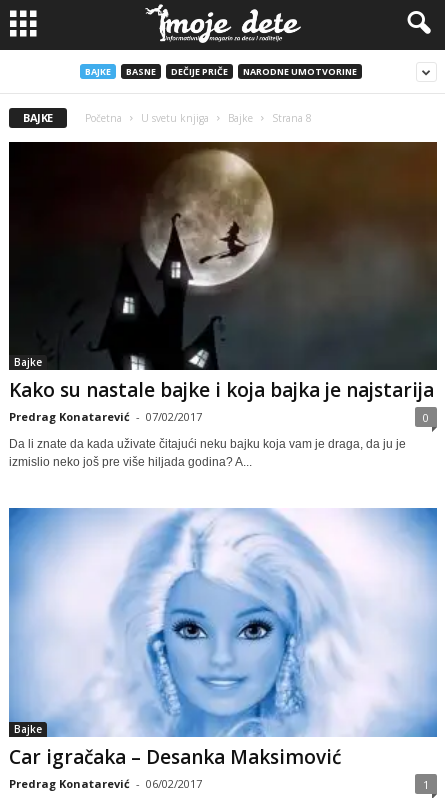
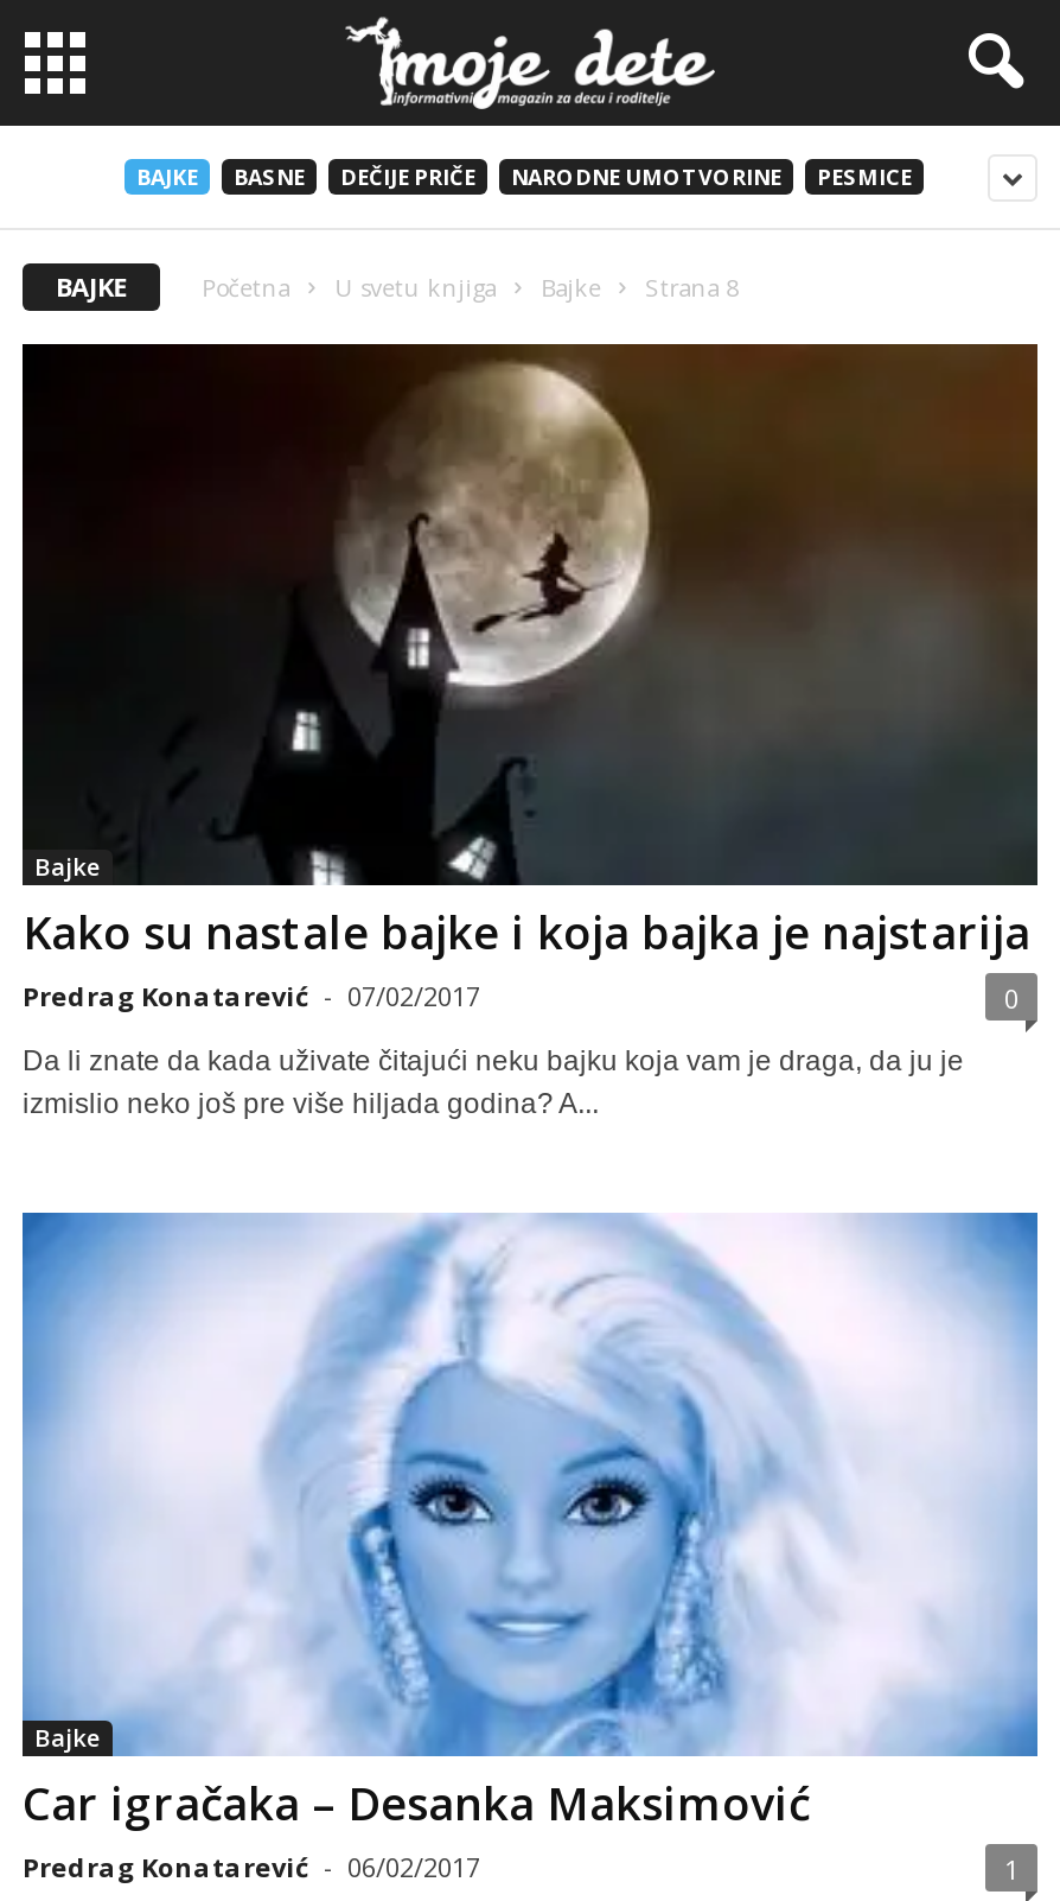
+ PESMICE
